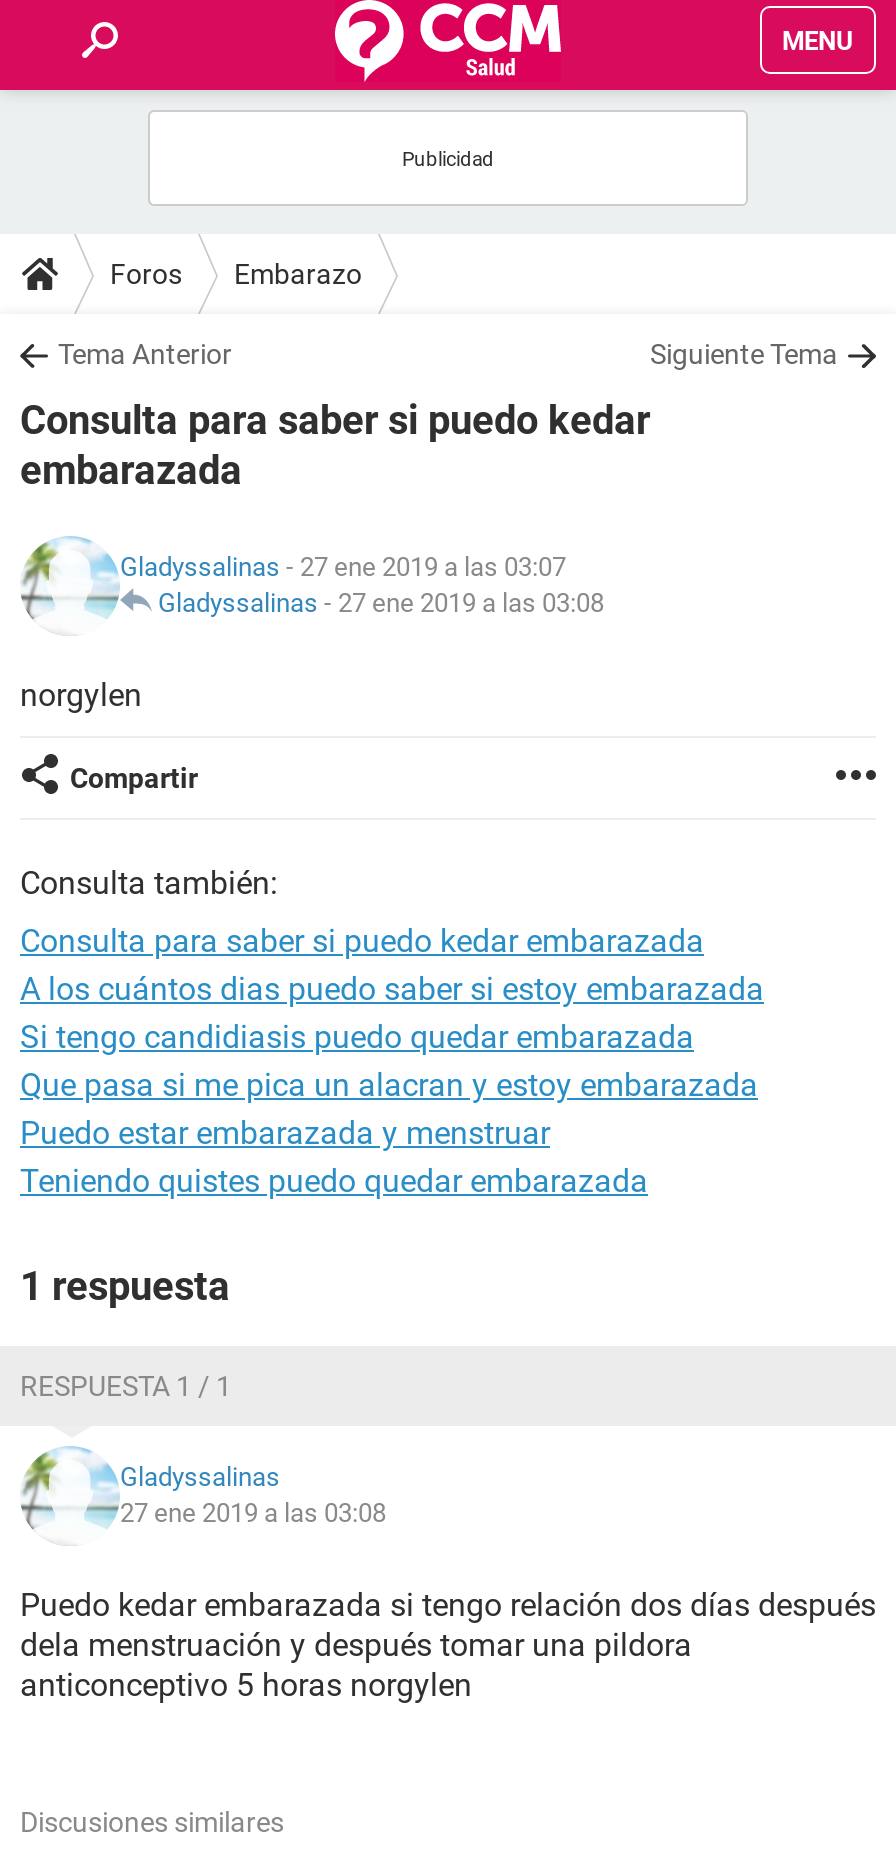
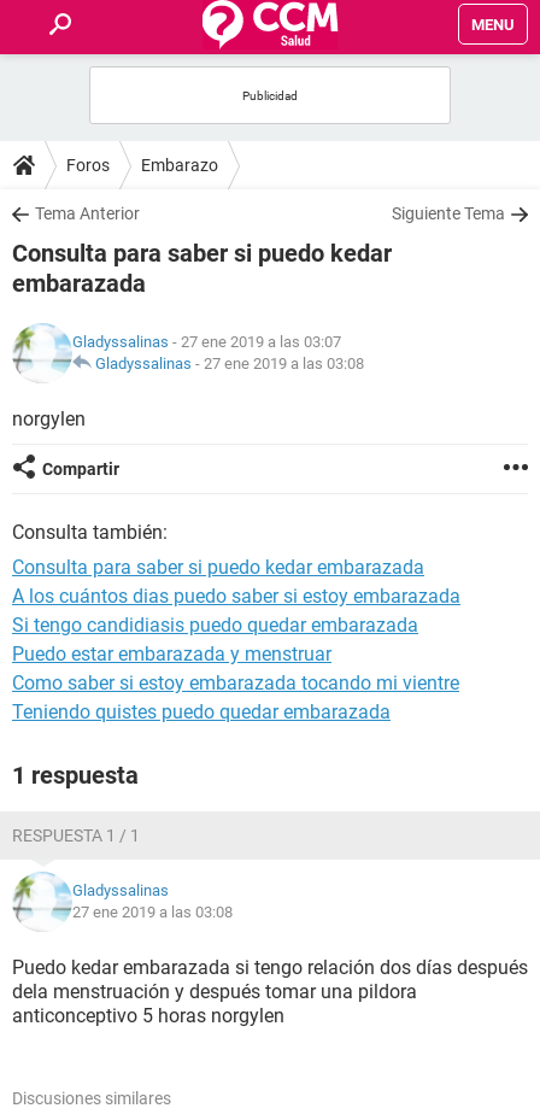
- Que pasa si me pica un alacran y estoy embarazada

moved up: Puedo estar embarazada y menstruar

+ Como saber si estoy embarazada tocando mi vientre
